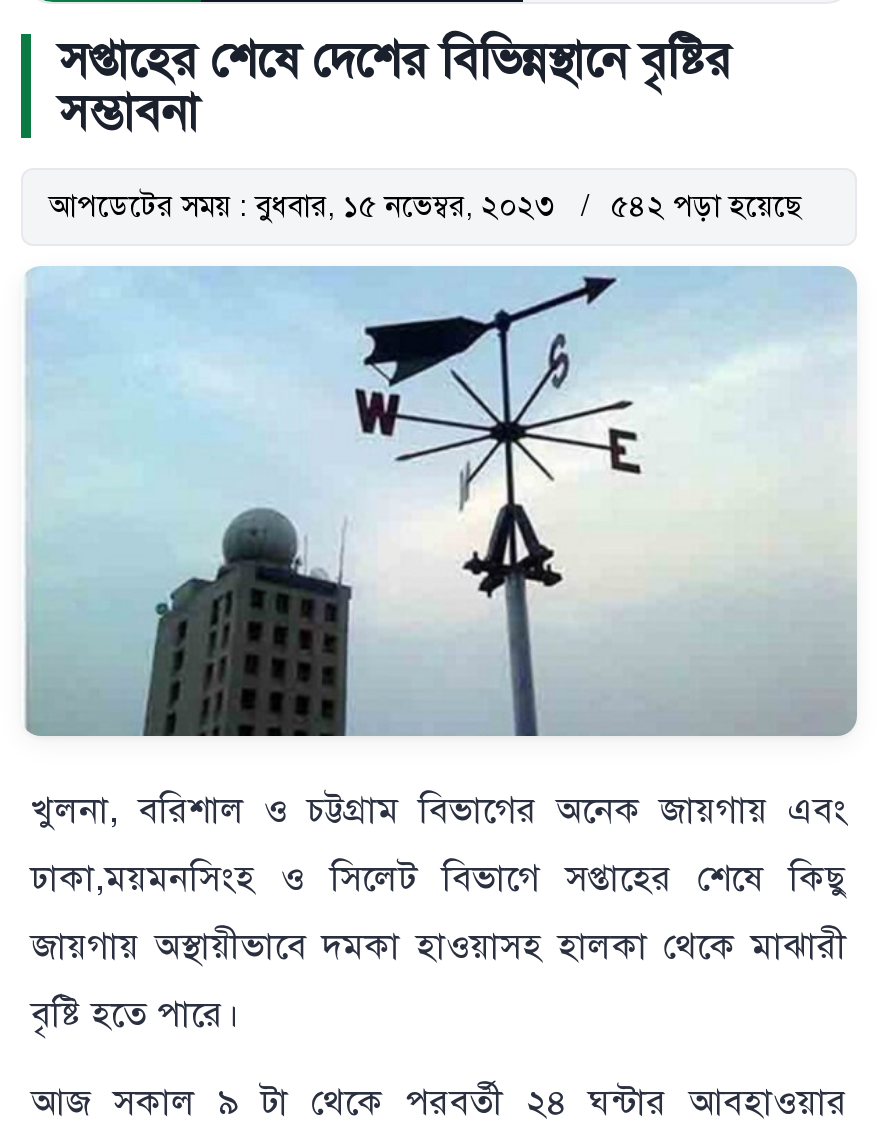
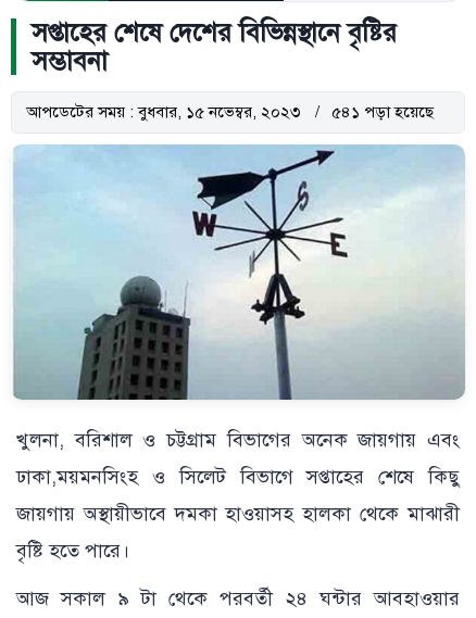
- আপডেটের সময় : বুধবার, ১৫ নভেম্বর, ২০২৩ ৫৪২ পড়া হয়েছে
+ আপডেটের সময় : বুধবার, ১৫ নভেম্বর, ২০২৩ ৫৪১ পড়া হয়েছে
